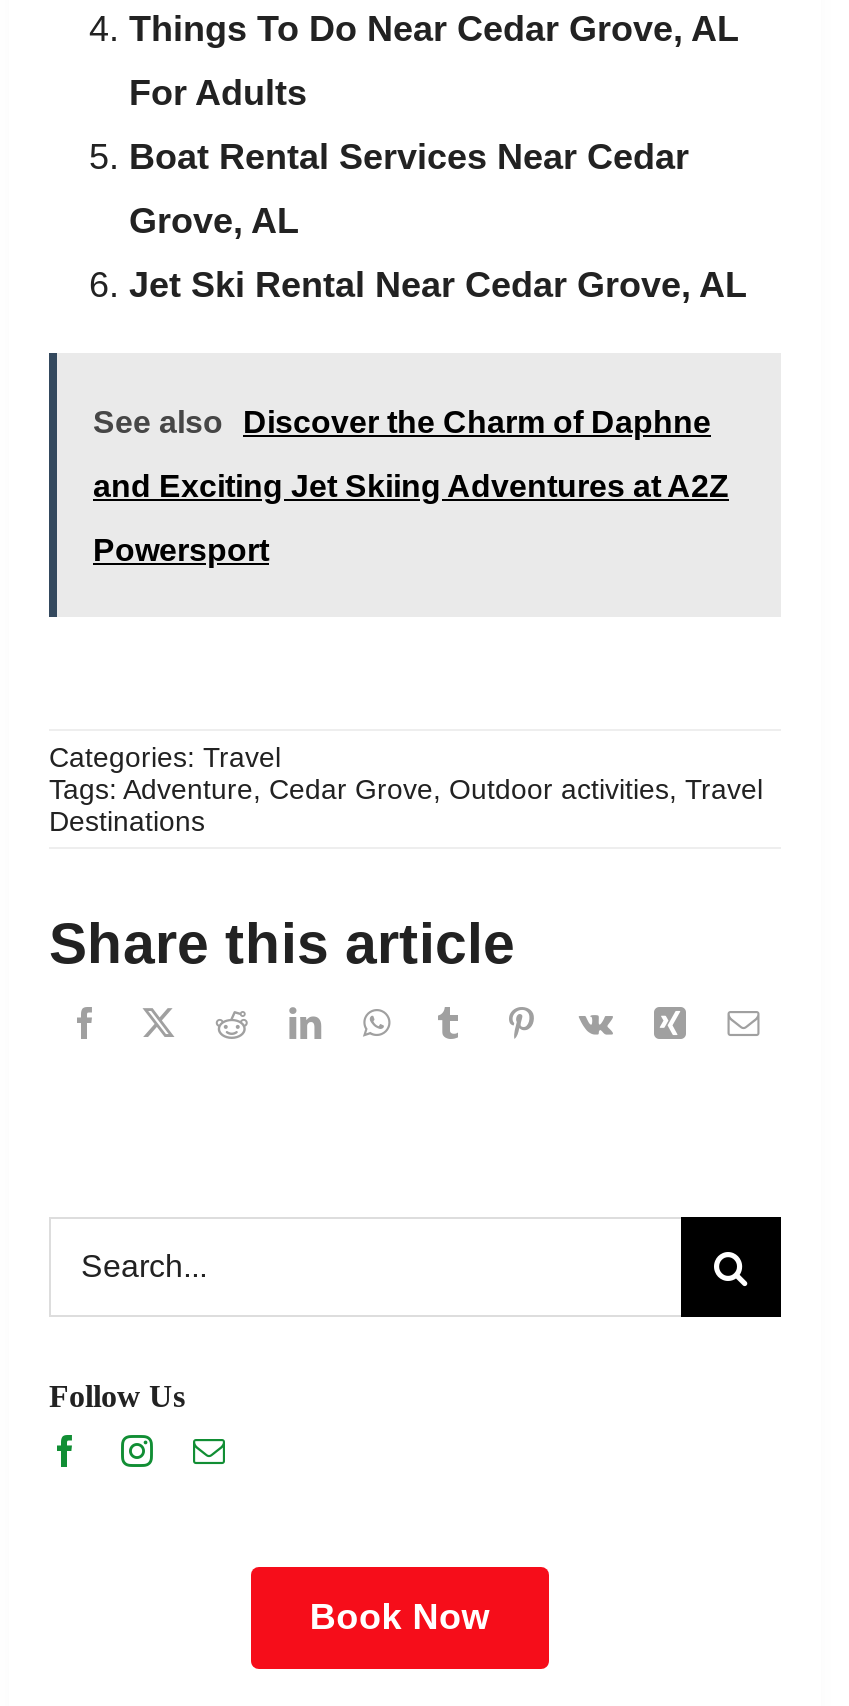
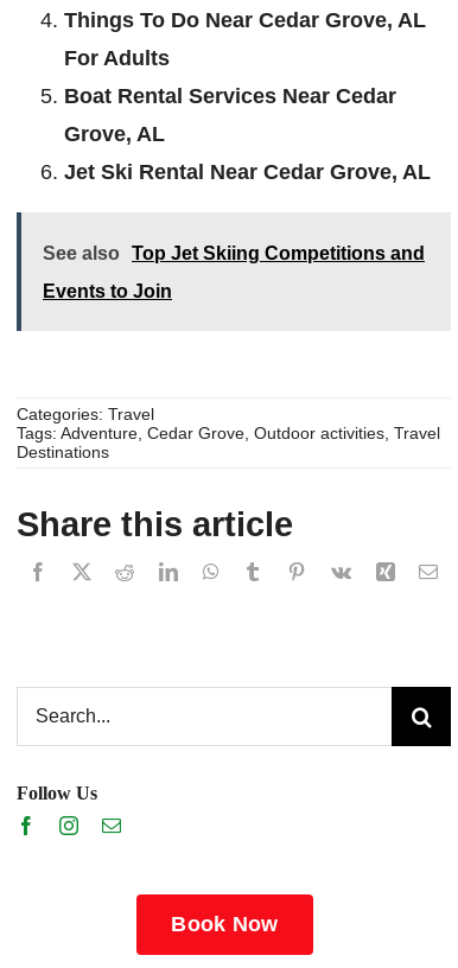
- See also Discover the Charm of Daphne
- and Exciting Jet Skiing Adventures at A2Z
- Powersport
+ See also Top Jet Skiing Competitions and
+ Events to Join
